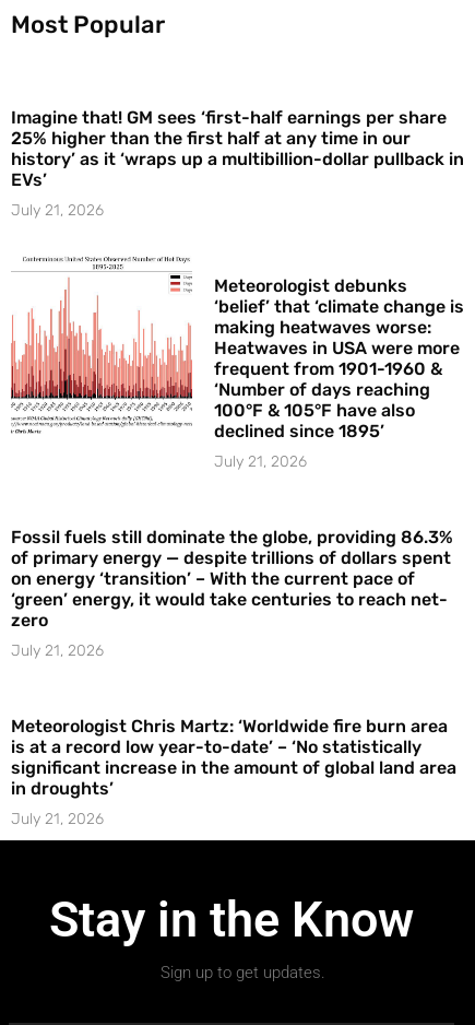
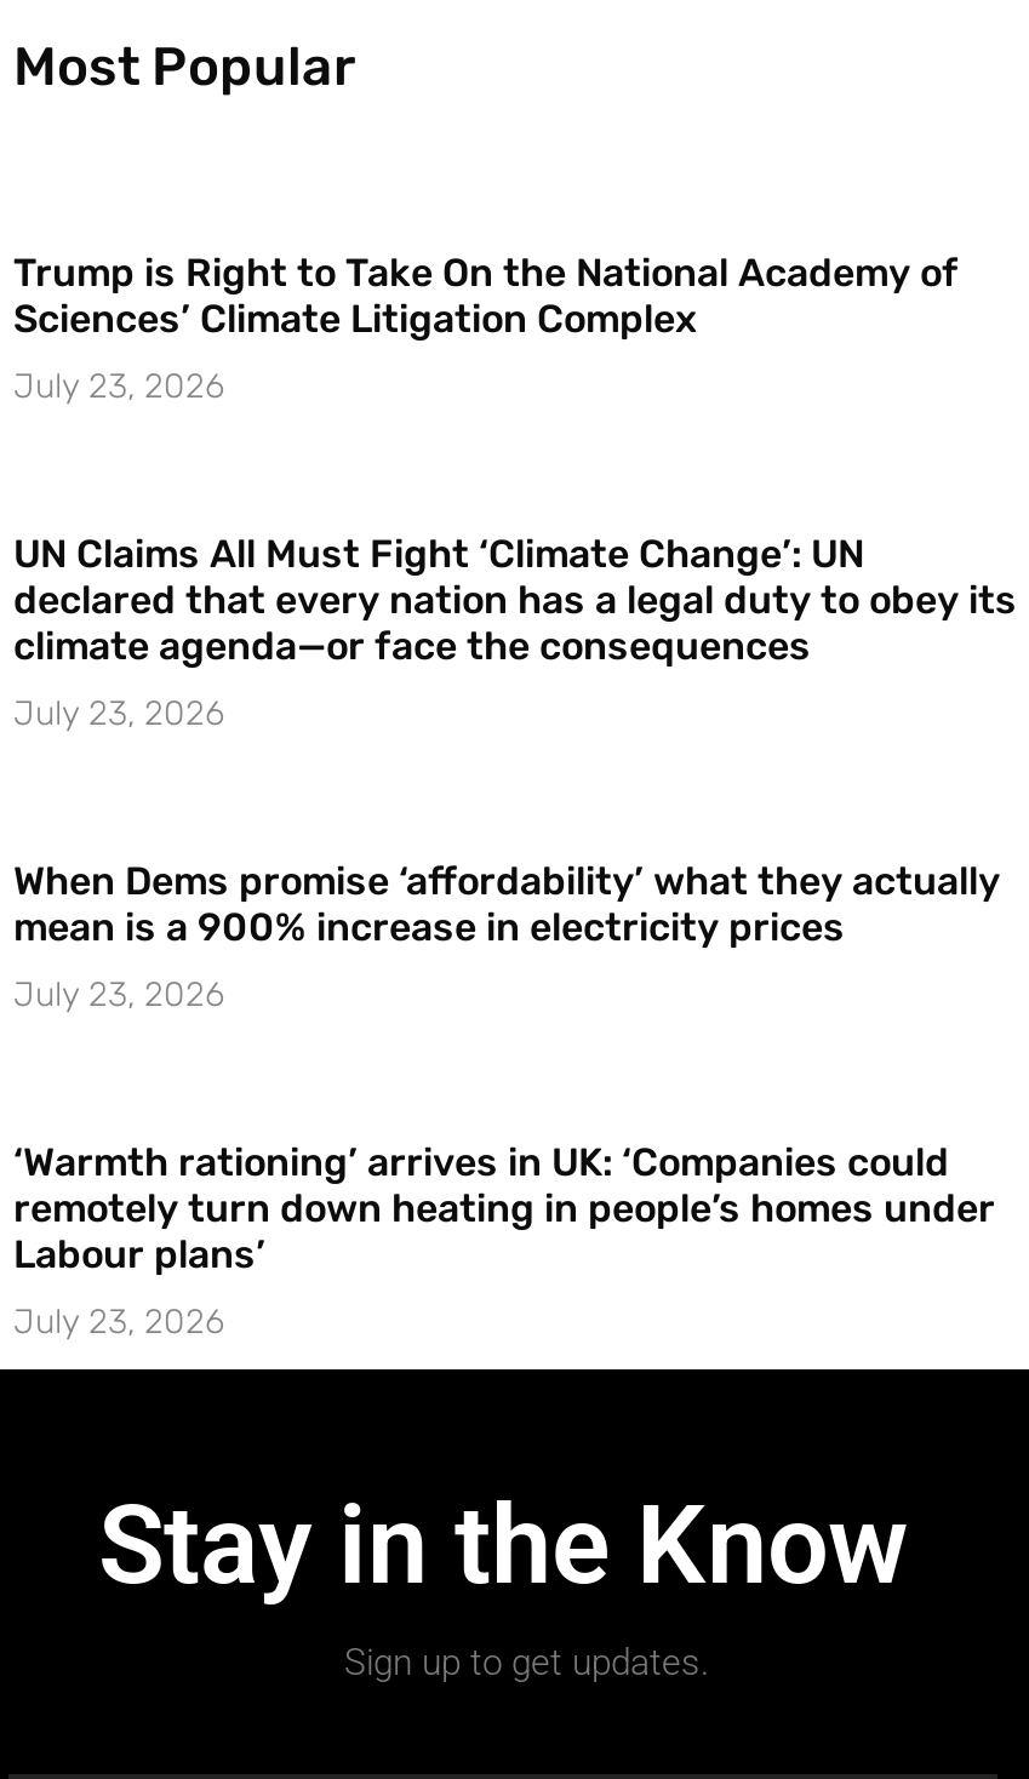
- Imagine that! GM sees ‘first-half earnings per share
- 25% higher than the first half at any time in our
- history’ as it ‘wraps up a multibillion-dollar pullback in
- EVs’
+ Trump is Right to Take On the National Academy of
+ Sciences’ Climate Litigation Complex

- July 21, 2026
+ July 23, 2026

- Meteorologist debunks
- ‘belief’ that ‘climate change is
- making heatwaves worse:
- Heatwaves in USA were more
- frequent from 1901-1960 &
- ‘Number of days reaching
- 100°F & 105°F have also
- declined since 1895’
+ UN Claims All Must Fight ‘Climate Change’: UN
+ declared that every nation has a legal duty to obey its
+ climate agenda—or face the consequences

- July 21, 2026
+ July 23, 2026

- Fossil fuels still dominate the globe, providing 86.3%
- of primary energy — despite trillions of dollars spent
- on energy ‘transition’ – With the current pace of
- ‘green’ energy, it would take centuries to reach net-
- zero
+ When Dems promise ‘affordability’ what they actually
+ mean is a 900% increase in electricity prices

- July 21, 2026
+ July 23, 2026

- Meteorologist Chris Martz: ‘Worldwide fire burn area
- is at a record low year-to-date’ – ‘No statistically
- significant increase in the amount of global land area
- in droughts’
+ ‘Warmth rationing’ arrives in UK: ‘Companies could
+ remotely turn down heating in people’s homes under
+ Labour plans’

- July 21, 2026
+ July 23, 2026
